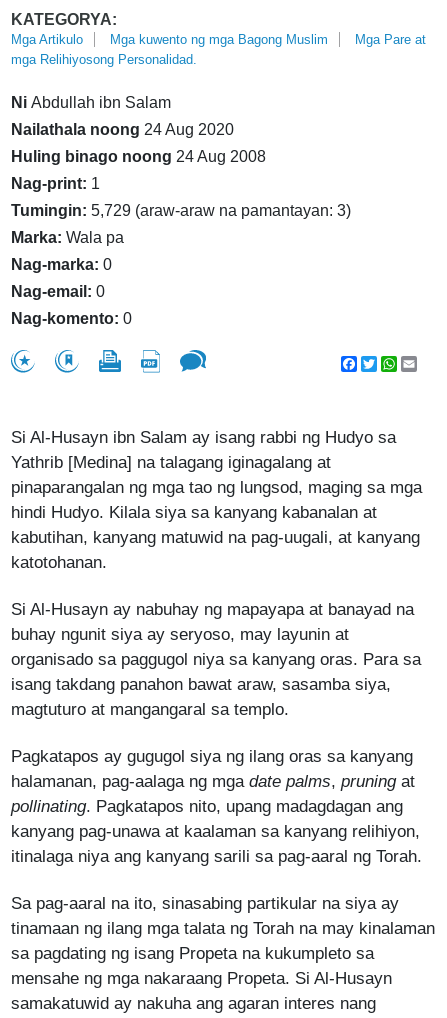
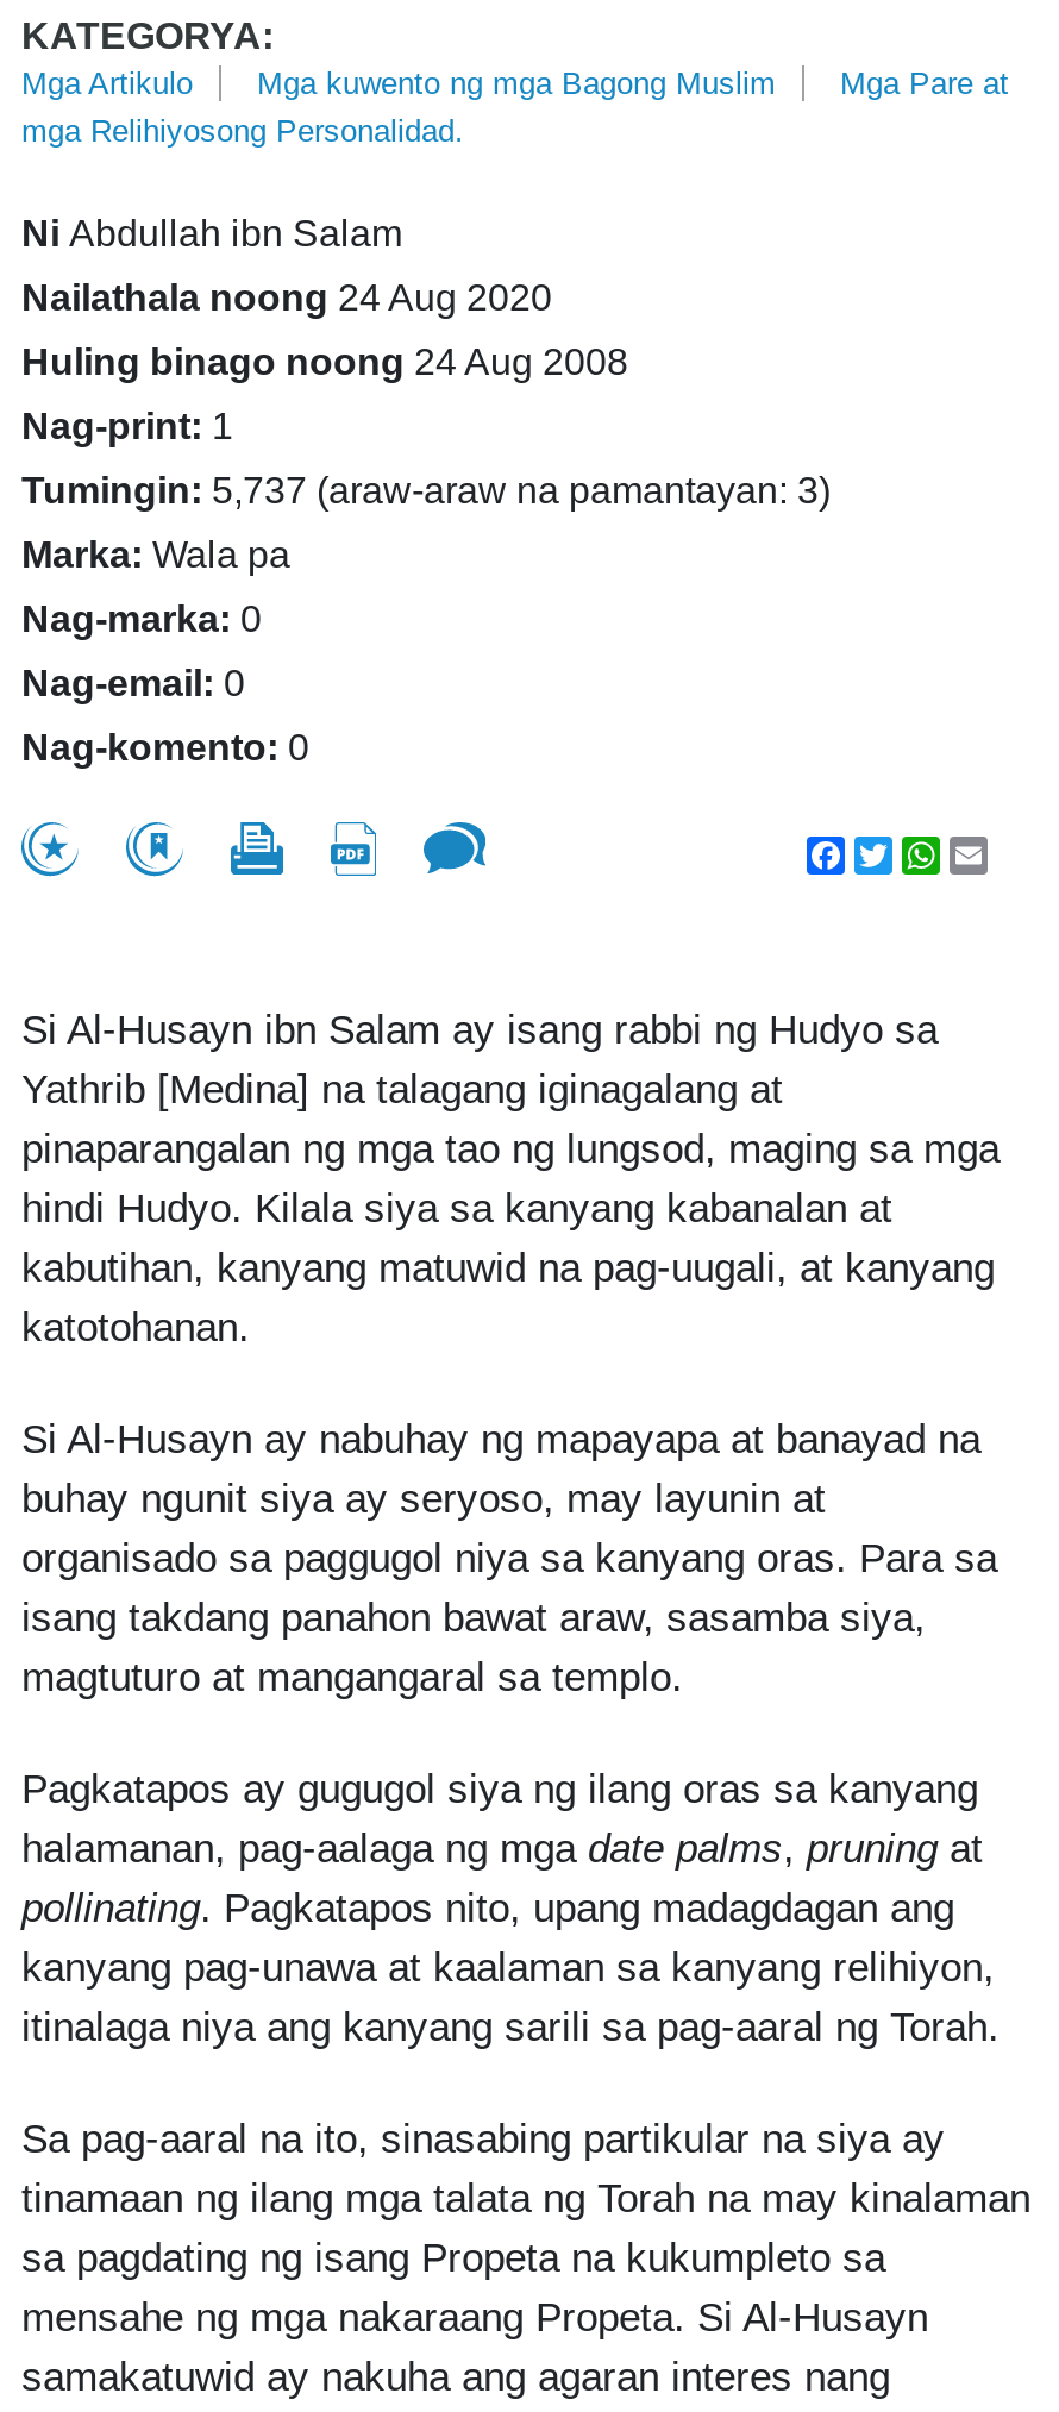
- Tumingin: 5,729 (araw-araw na pamantayan: 3)
+ Tumingin: 5,737 (araw-araw na pamantayan: 3)
